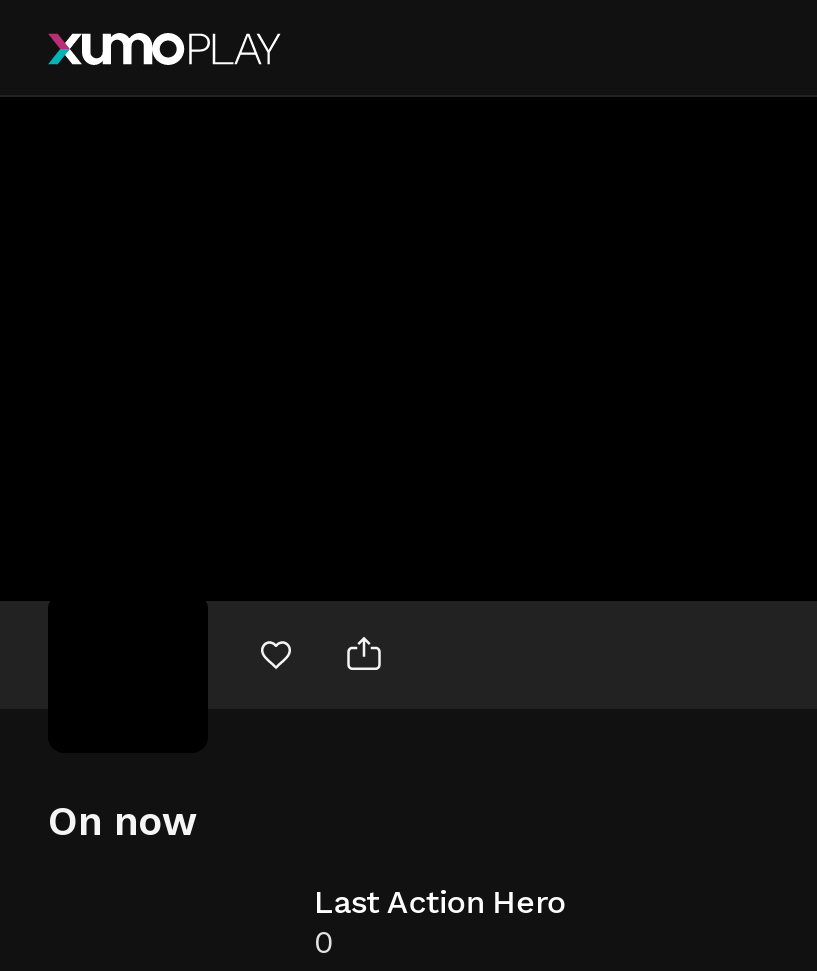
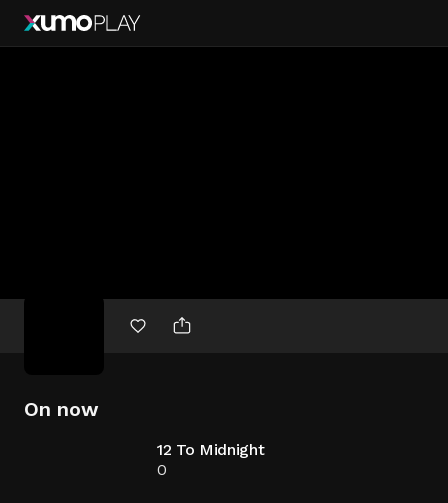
- Last Action Hero
+ 12 To Midnight
